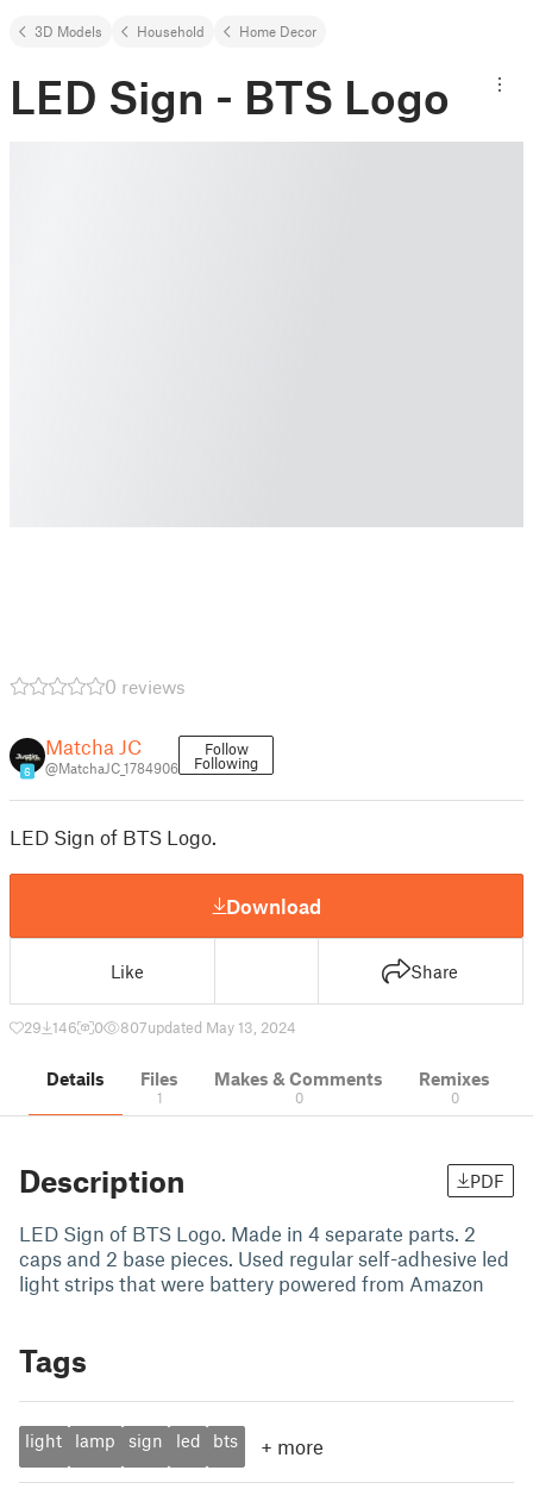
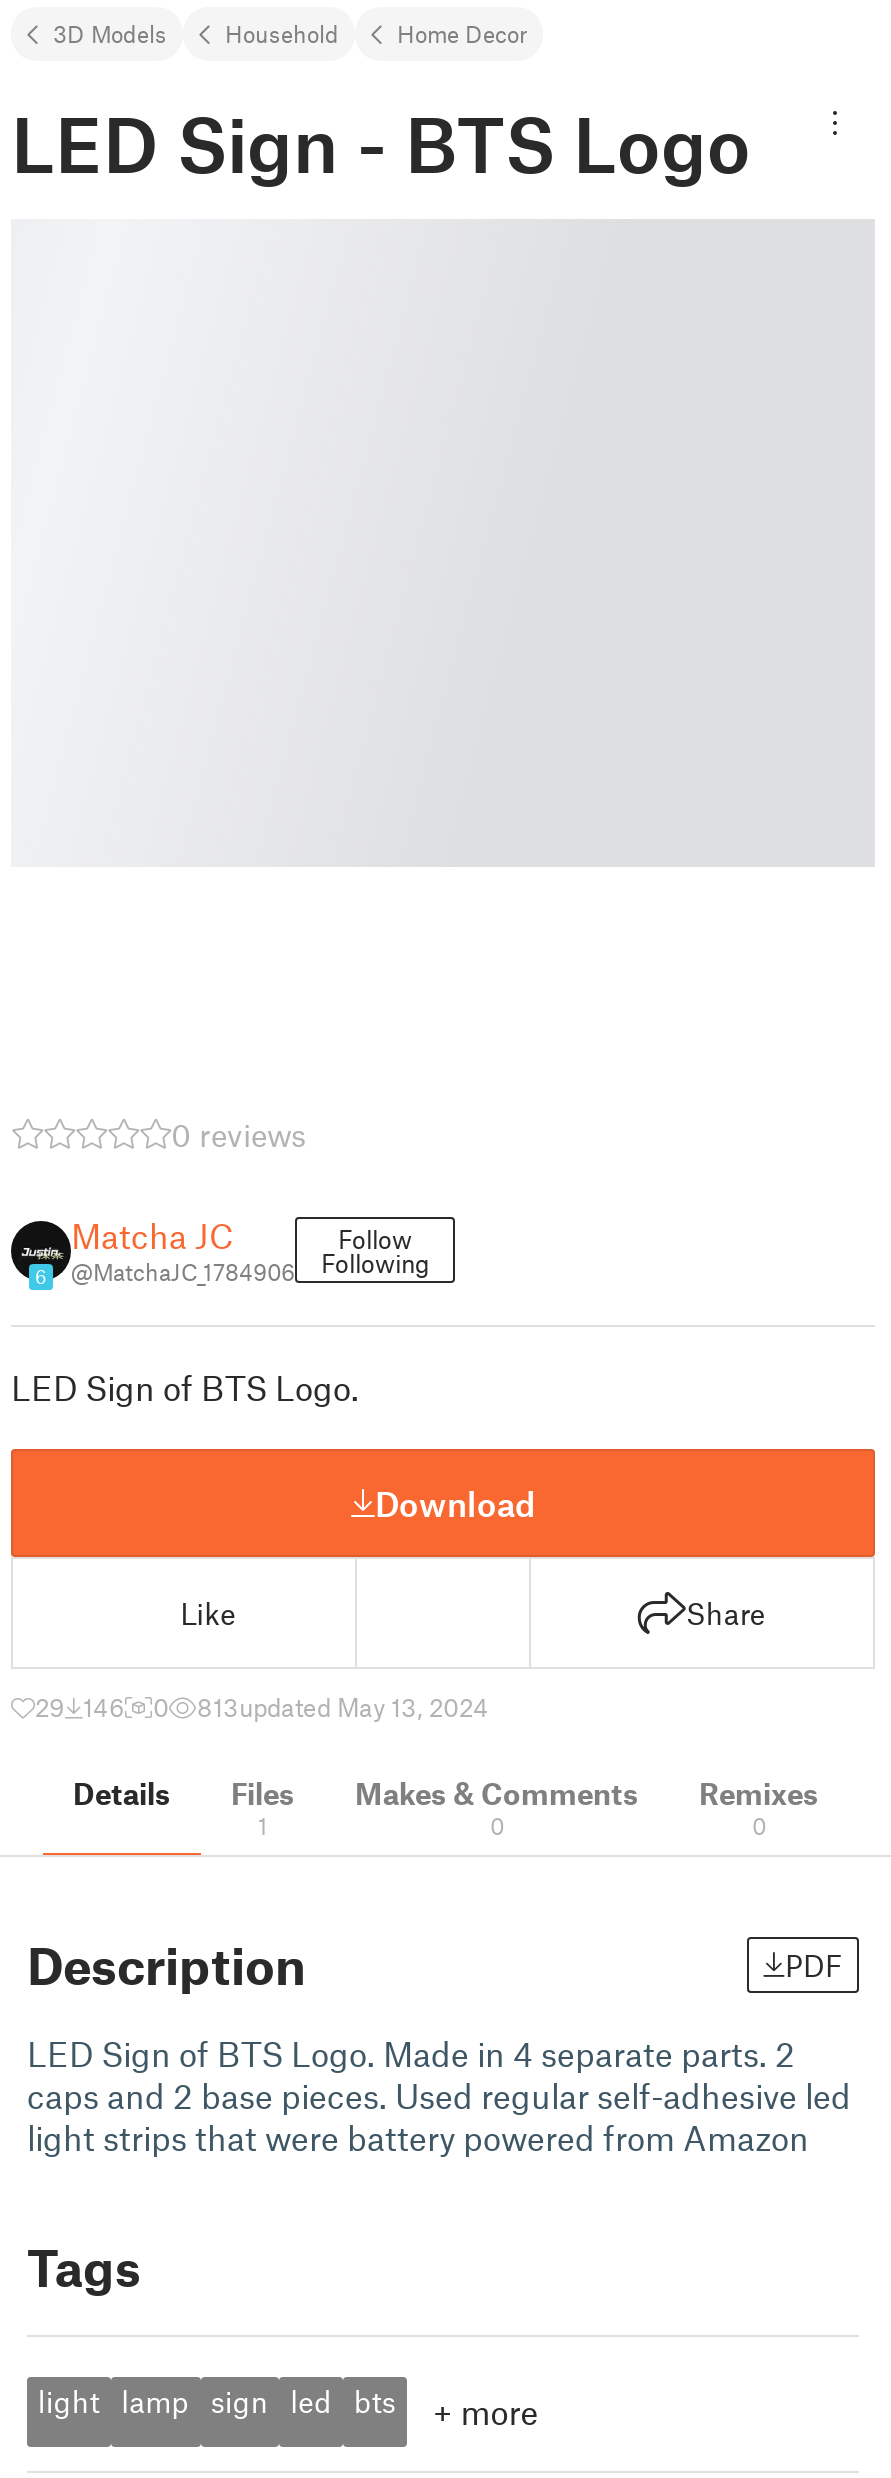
- 807updated May 13, 2024
+ 813updated May 13, 2024
